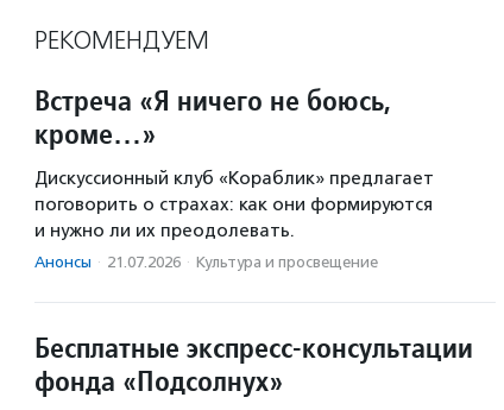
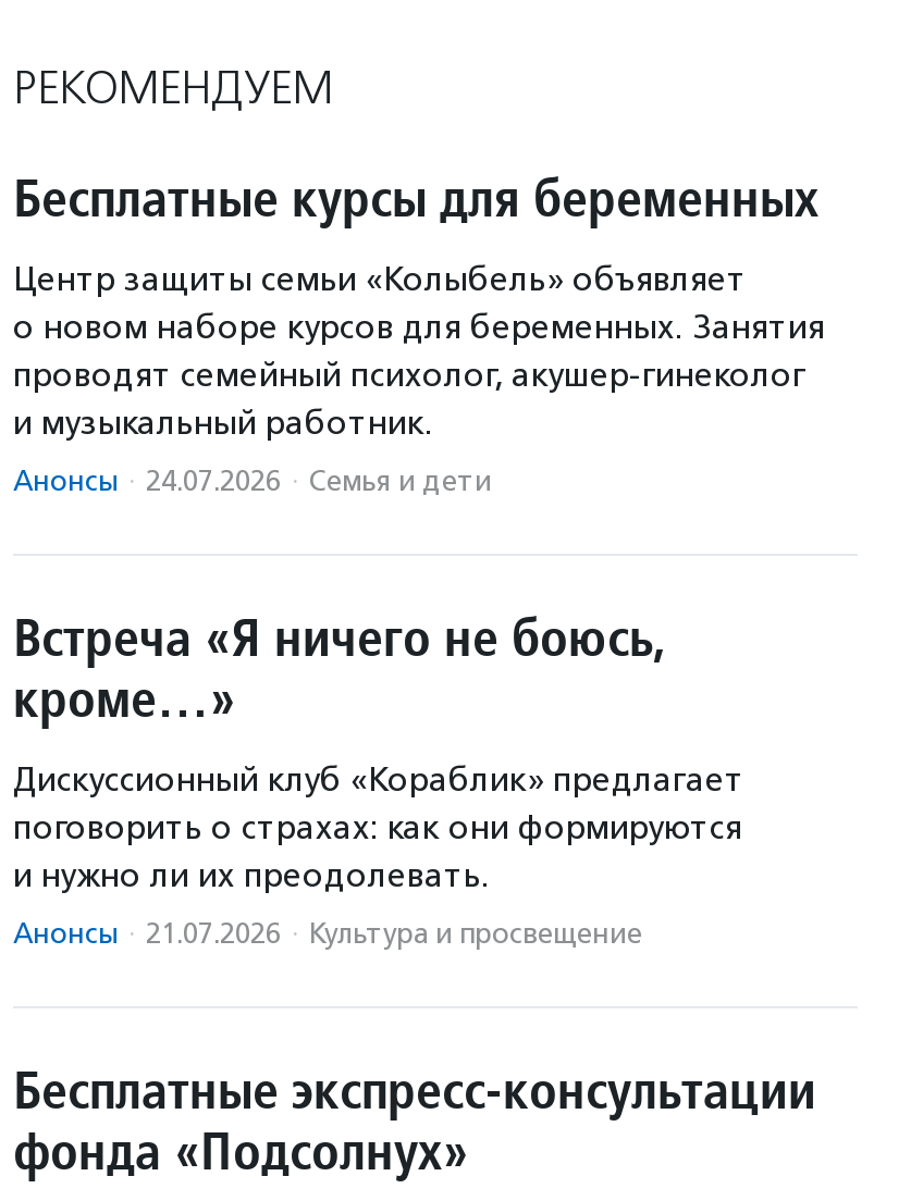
+ Бесплатные курсы для беременных
+ Центр защиты семьи «Колыбель» объявляет
+ о новом наборе курсов для беременных. Занятия
+ проводят семейный психолог, акушер-гинеколог
+ и музыкальный работник.
+ Анонсы · 24.07.2026 · Семья и дети
